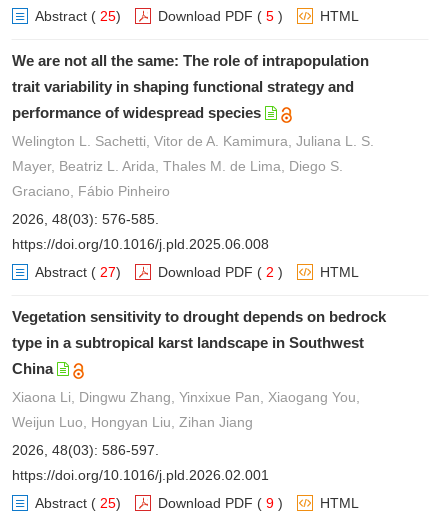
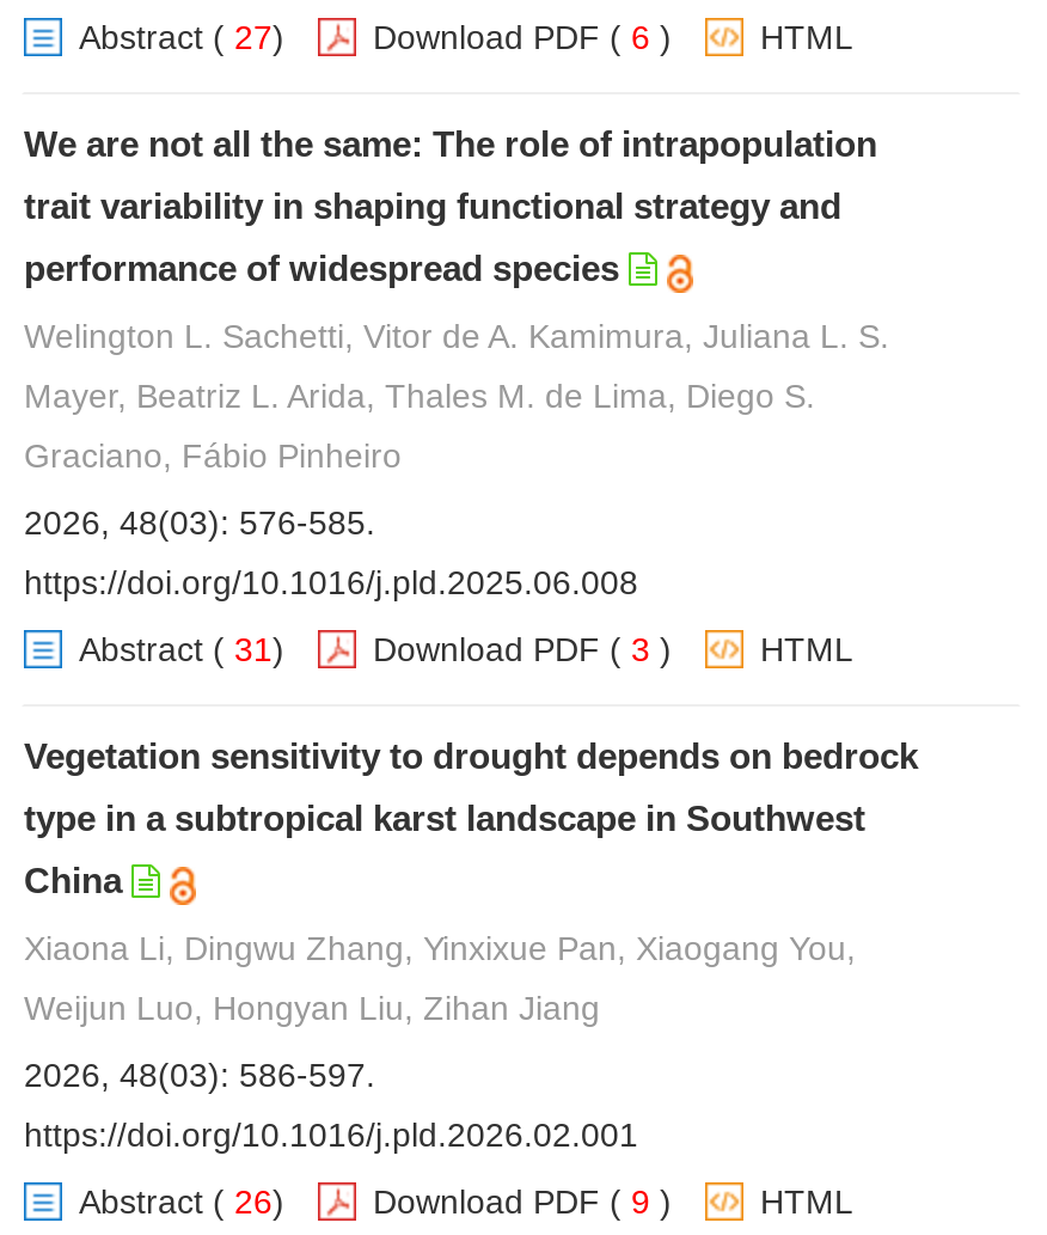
- Abstract (25)
+ Abstract (27)

- Download PDF (5)
+ Download PDF (6)

- Abstract (27)
+ Abstract (31)

- Download PDF (2)
+ Download PDF (3)

- Abstract (25)
+ Abstract (26)
